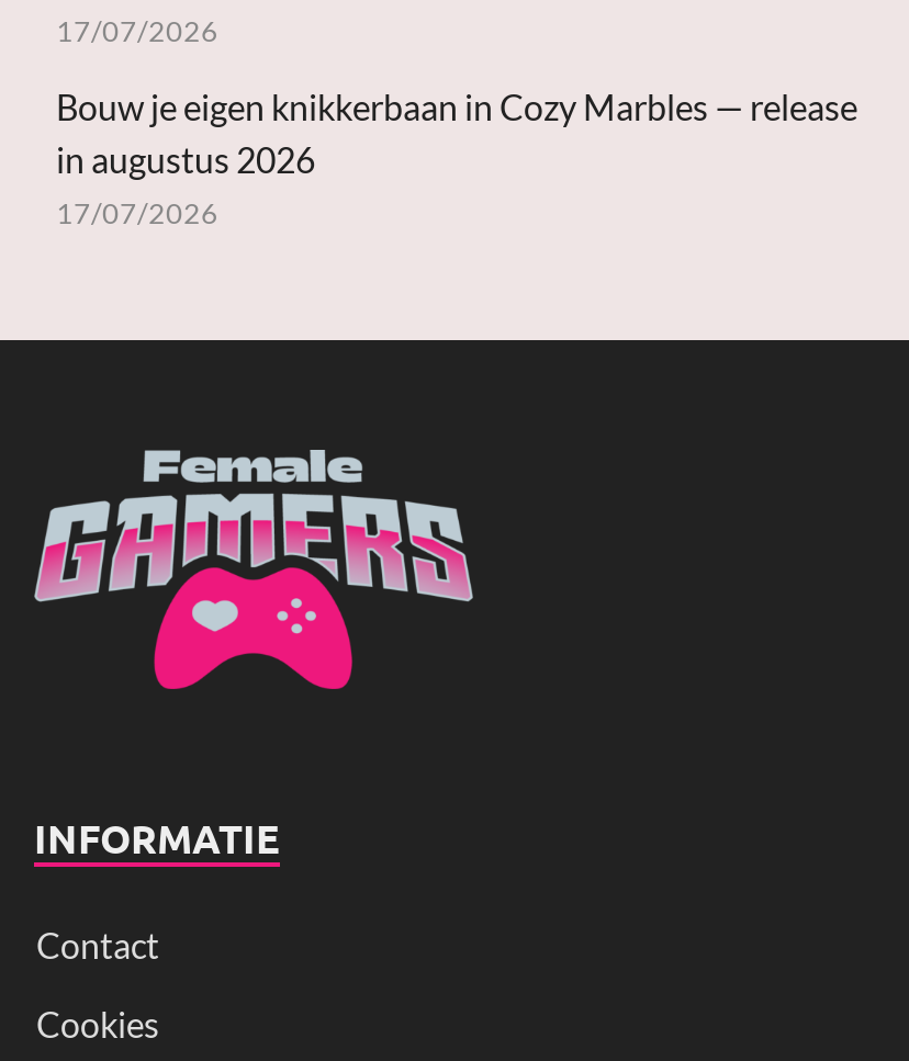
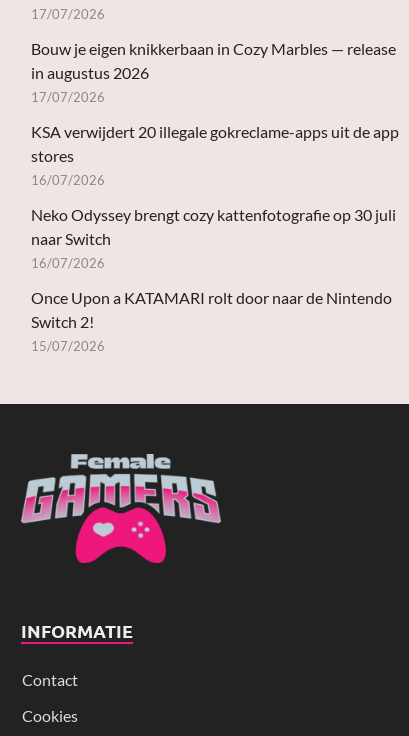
+ KSA verwijdert 20 illegale gokreclame-apps uit de app
+ stores
+ 16/07/2026
+ Neko Odyssey brengt cozy kattenfotografie op 30 juli
+ naar Switch
+ 16/07/2026
+ Once Upon a KATAMARI rolt door naar de Nintendo
+ Switch 2!
+ 15/07/2026
